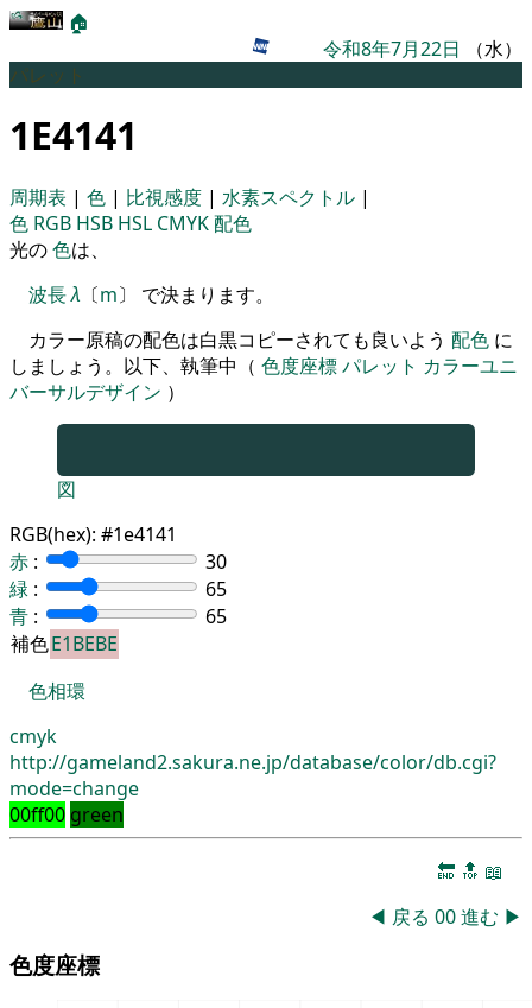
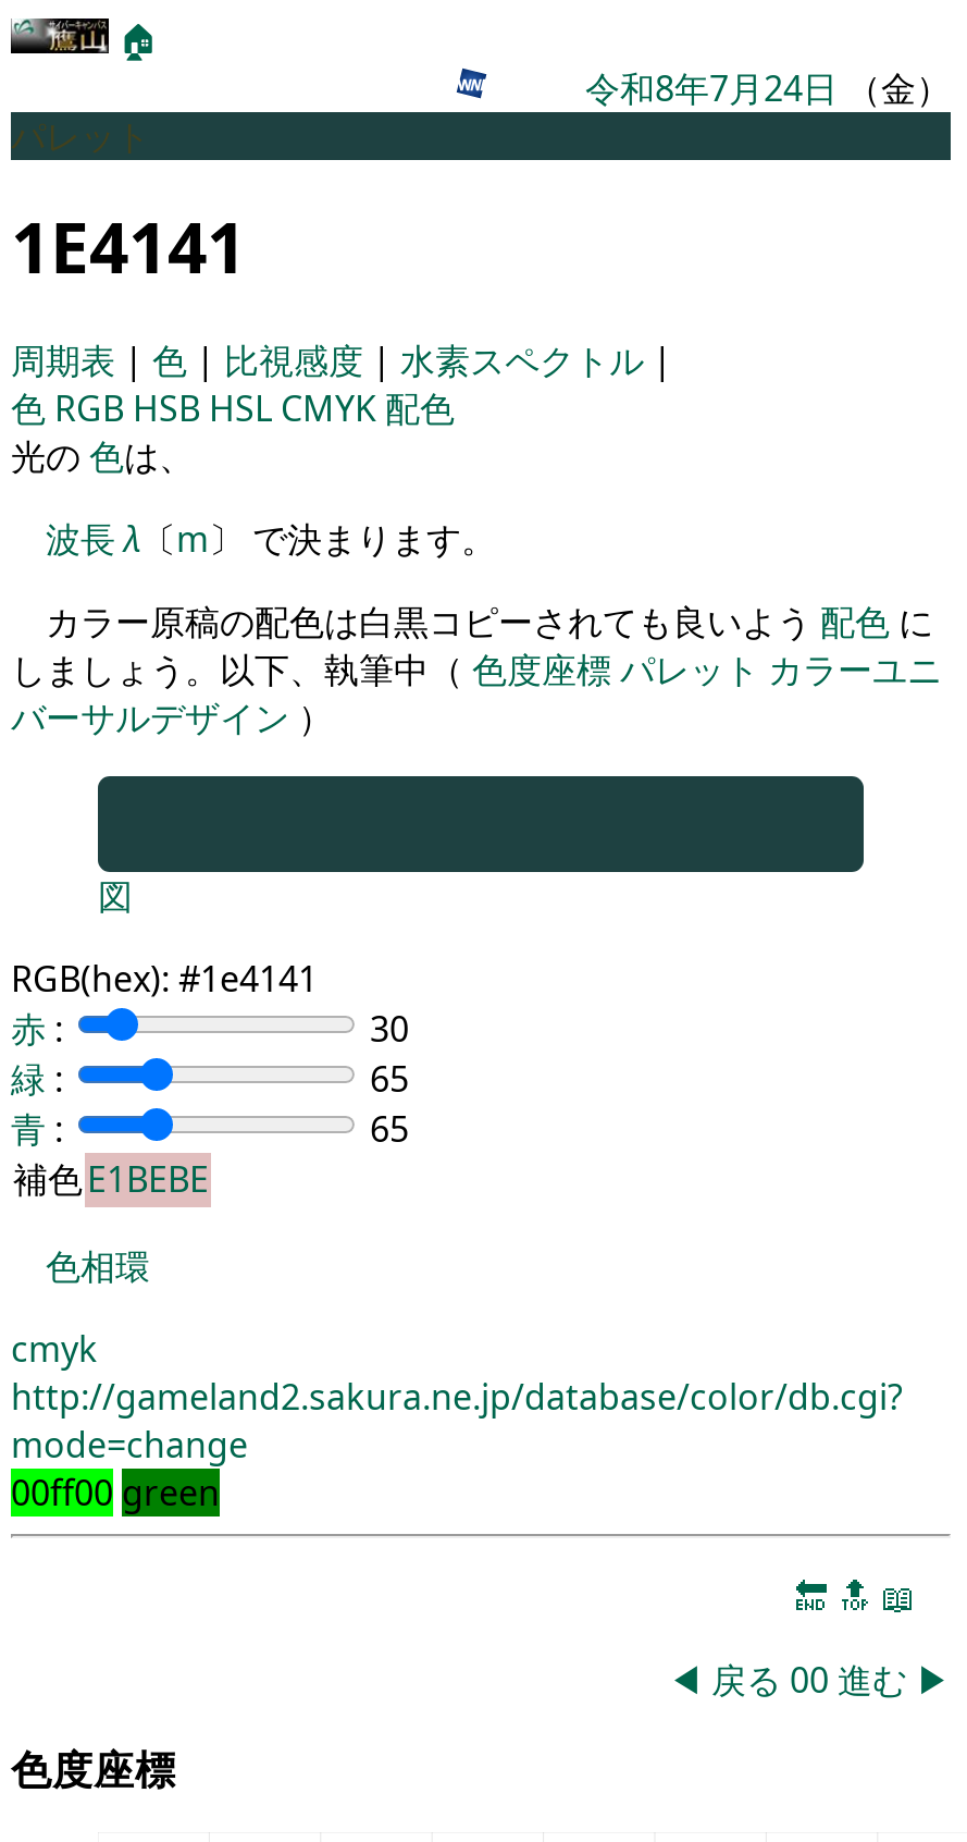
- 令和8年7月22日（水）
+ 令和8年7月24日（金）
